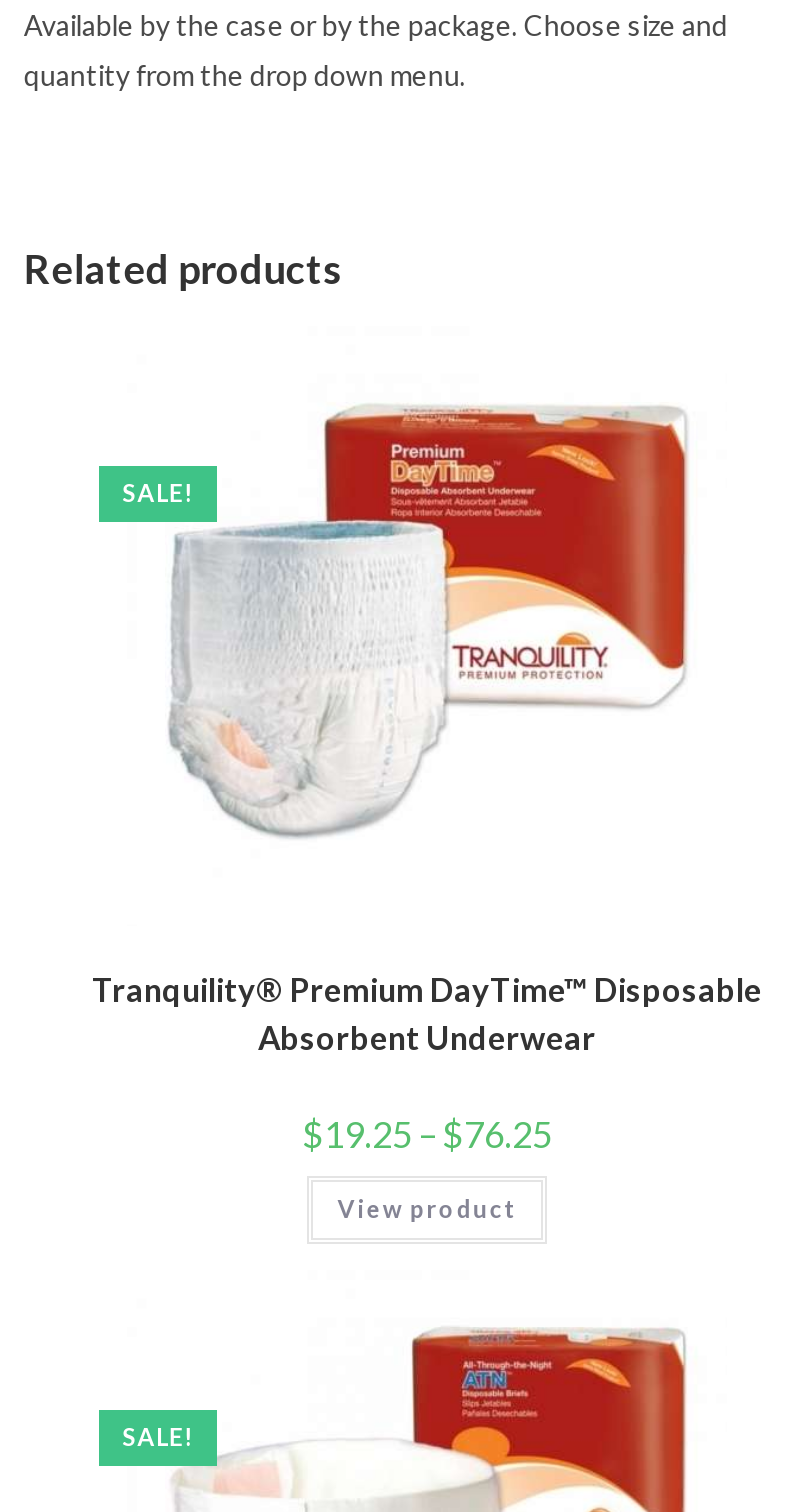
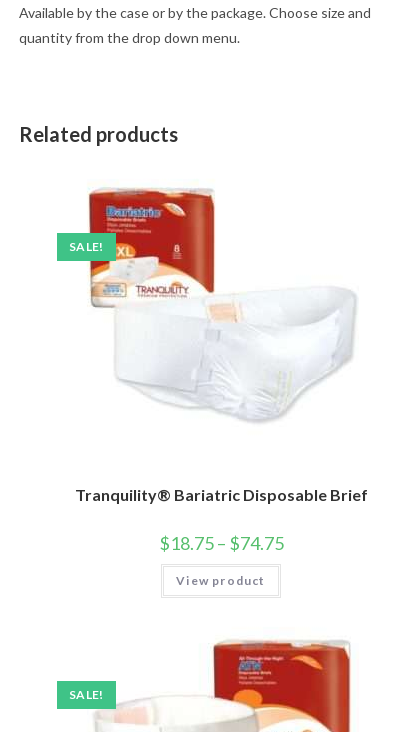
- [image]
+ [image]

- Tranquility® Premium DayTime™ Disposable
- Absorbent Underwear
+ Tranquility® Bariatric Disposable Brief

- $19.25 – $76.25
+ $18.75 – $74.75
